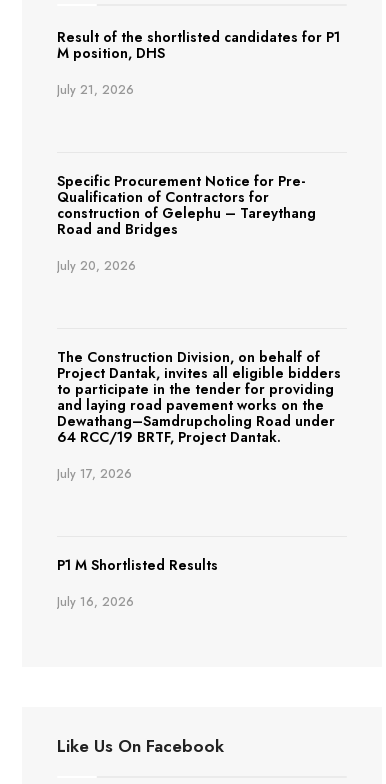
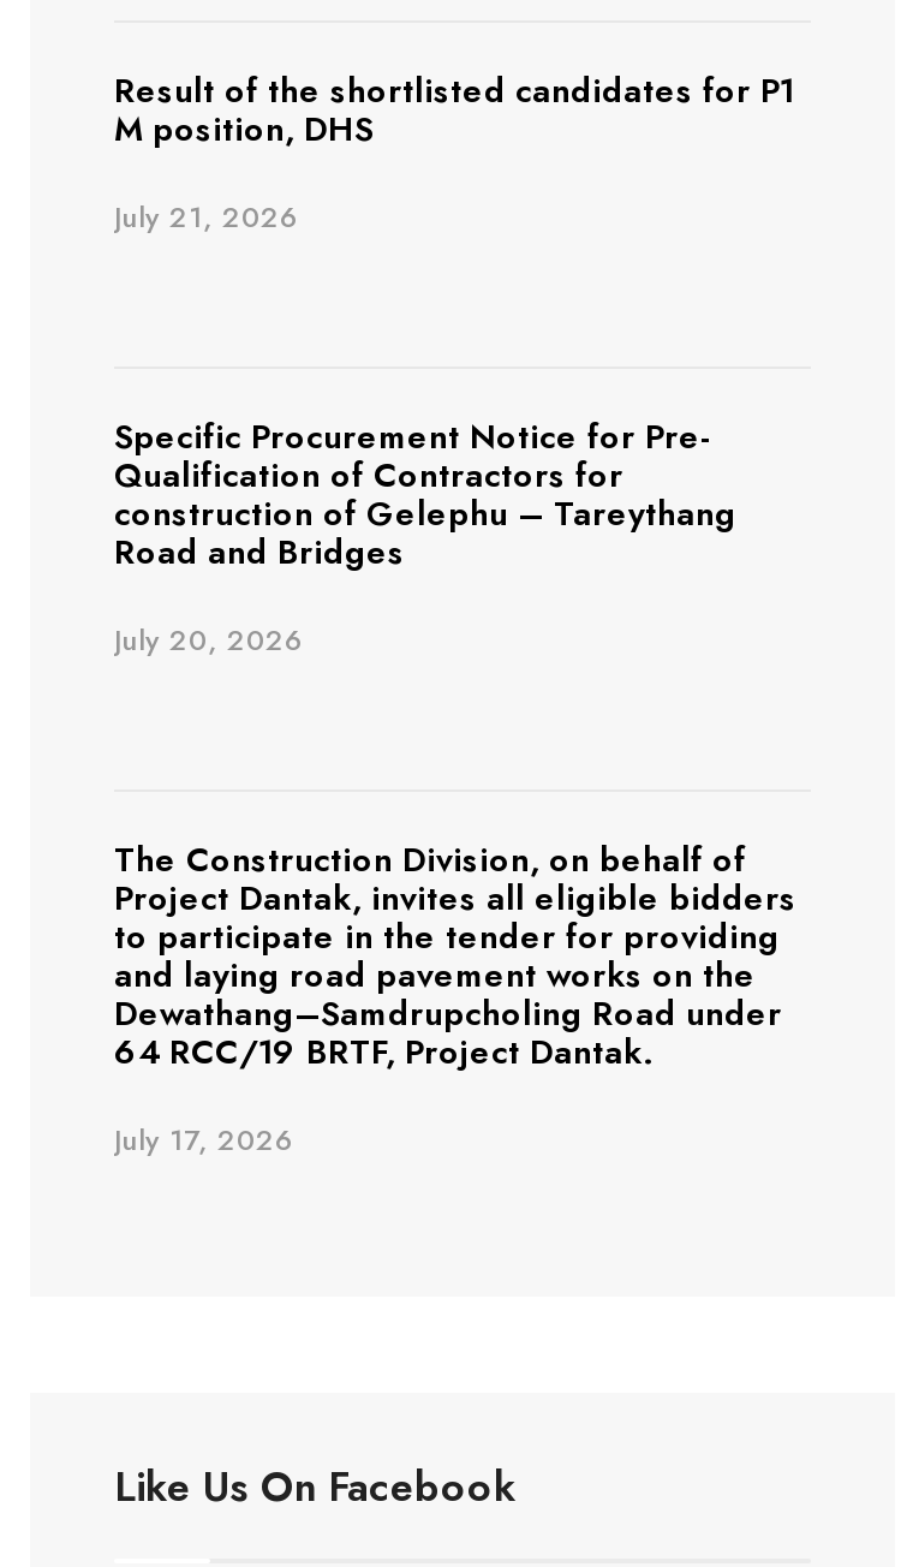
- P1 M Shortlisted Results
- July 16, 2026
